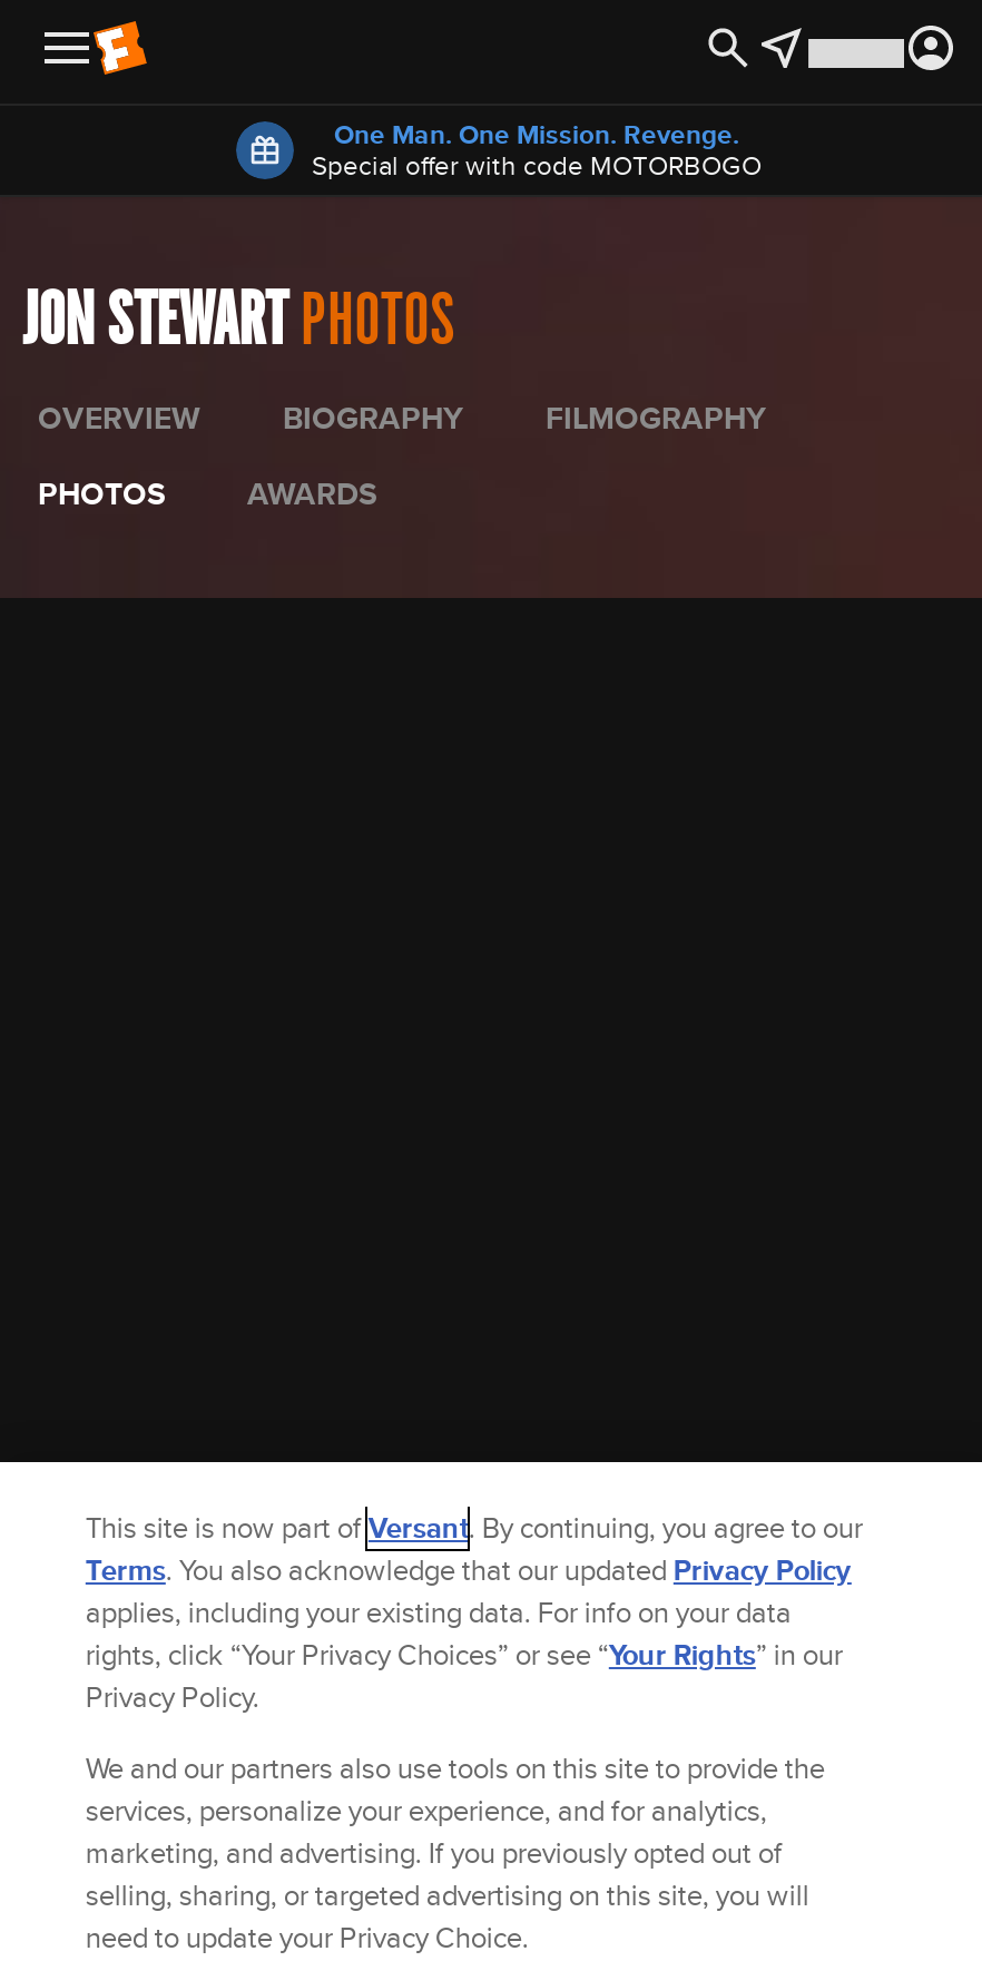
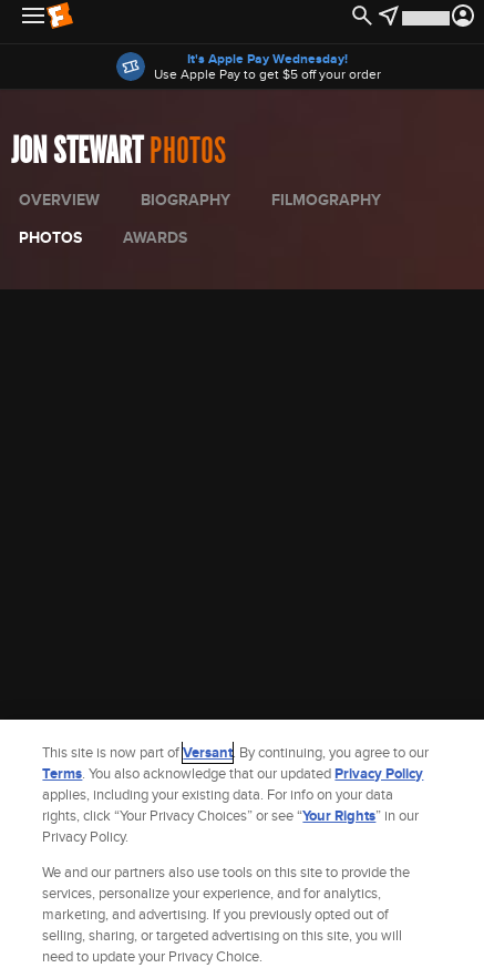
- One Man. One Mission. Revenge.
- Special offer with code MOTORBOGO
+ It's Apple Pay Wednesday!
+ Use Apple Pay to get $5 off your order
